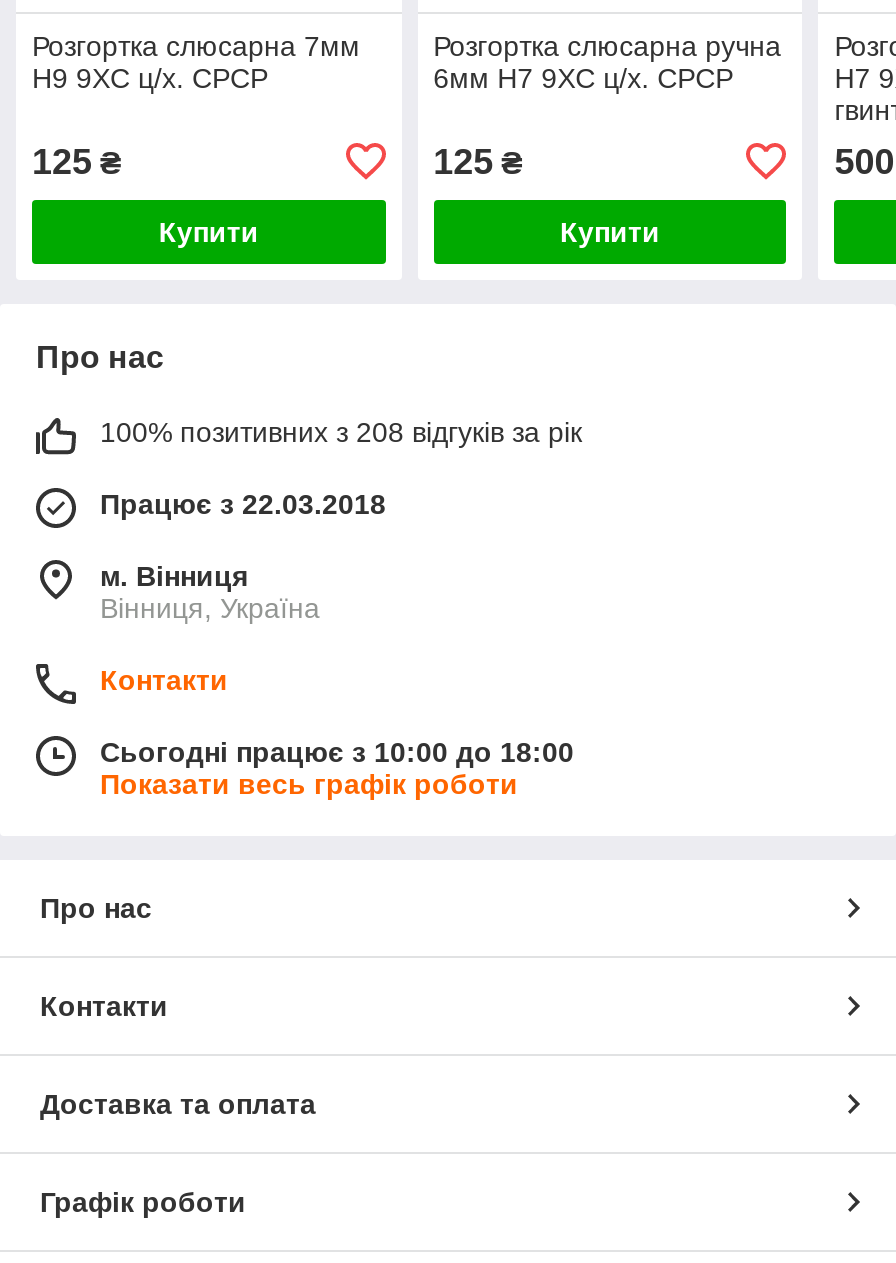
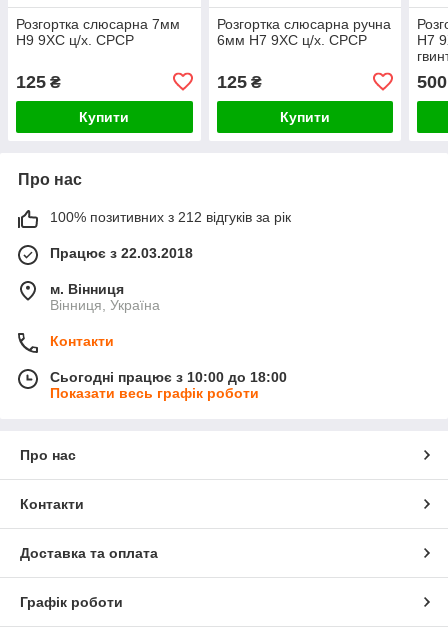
- 100% позитивних з 208 відгуків за рік
+ 100% позитивних з 212 відгуків за рік
